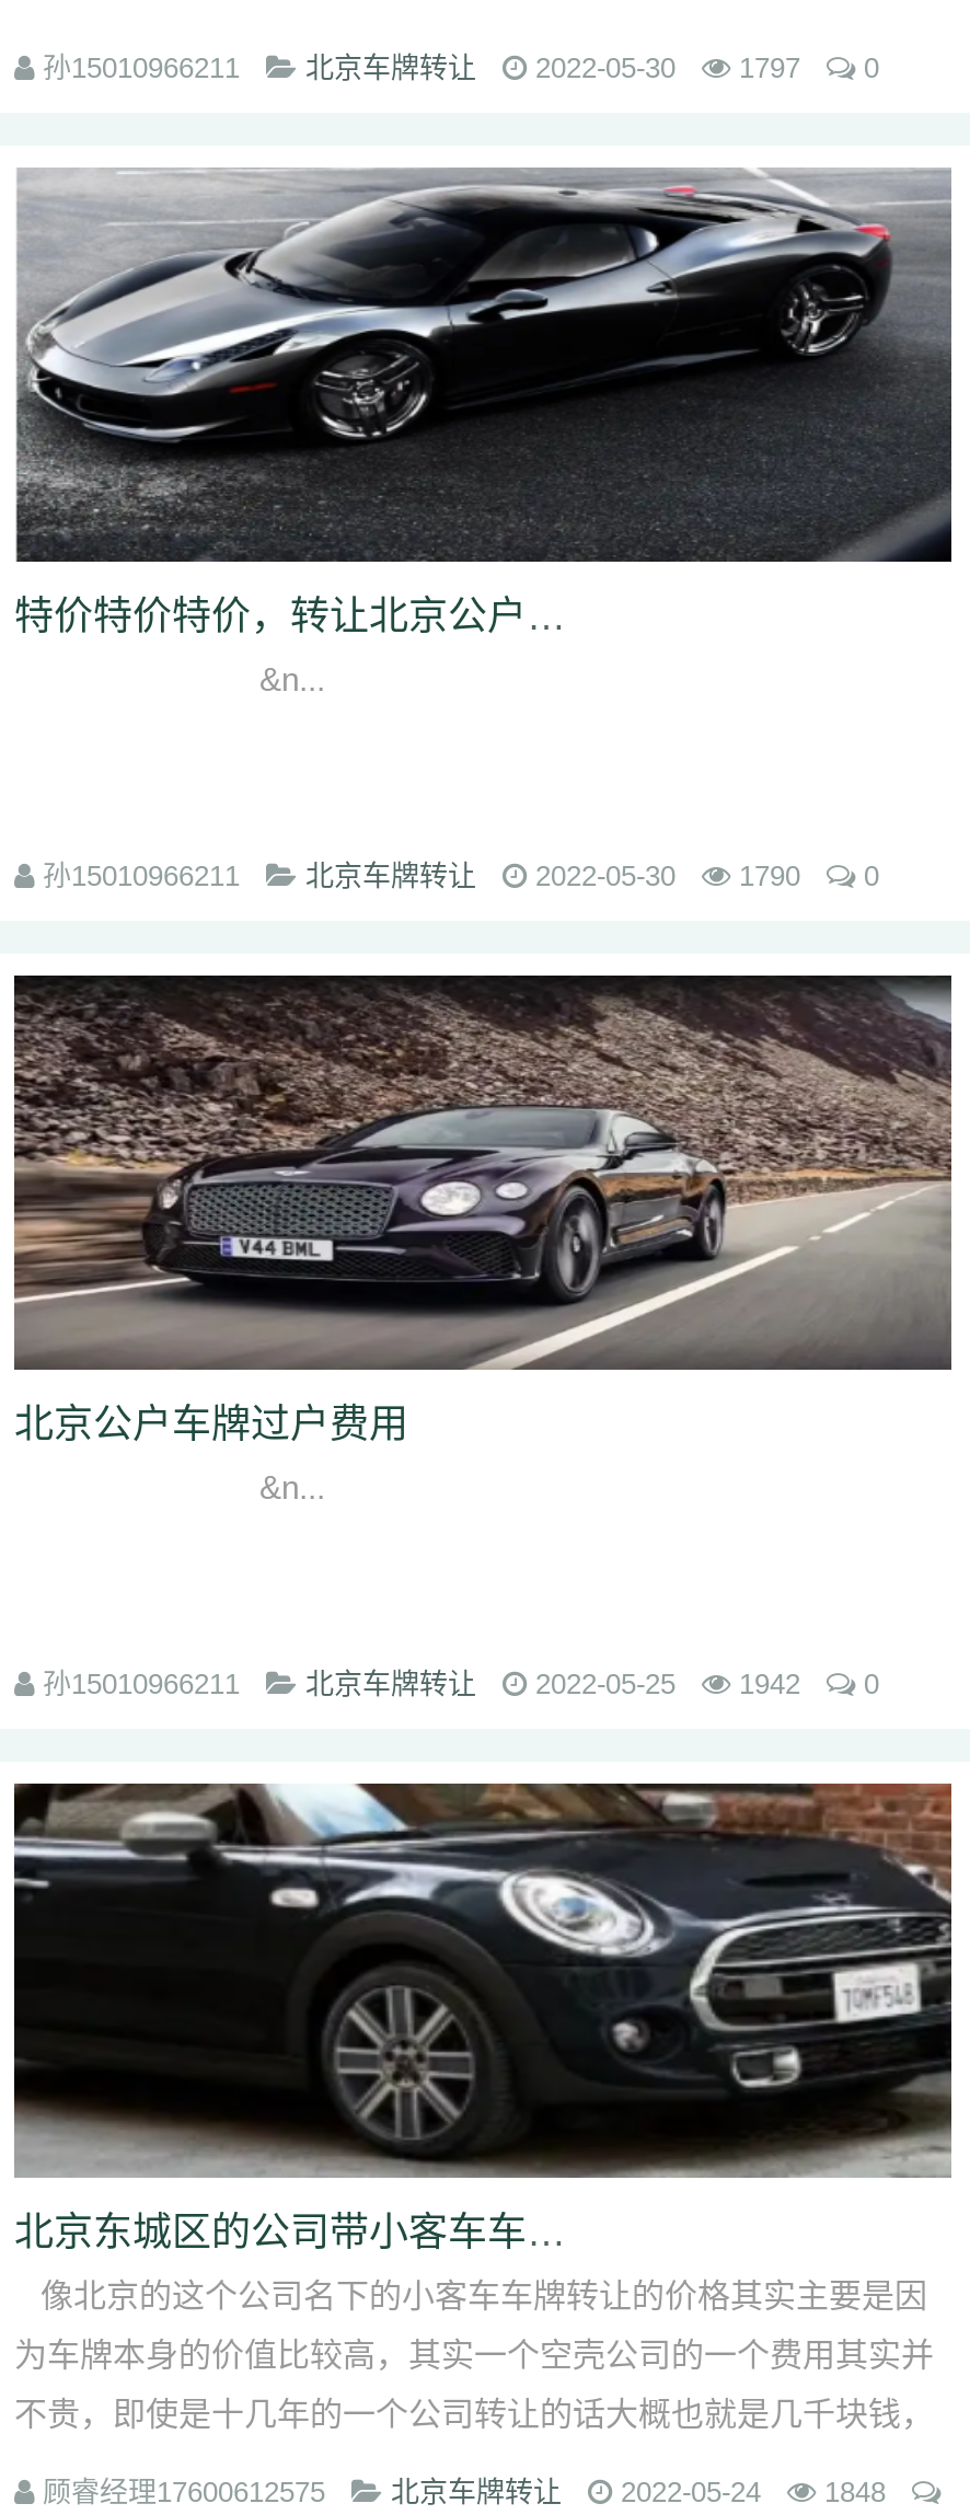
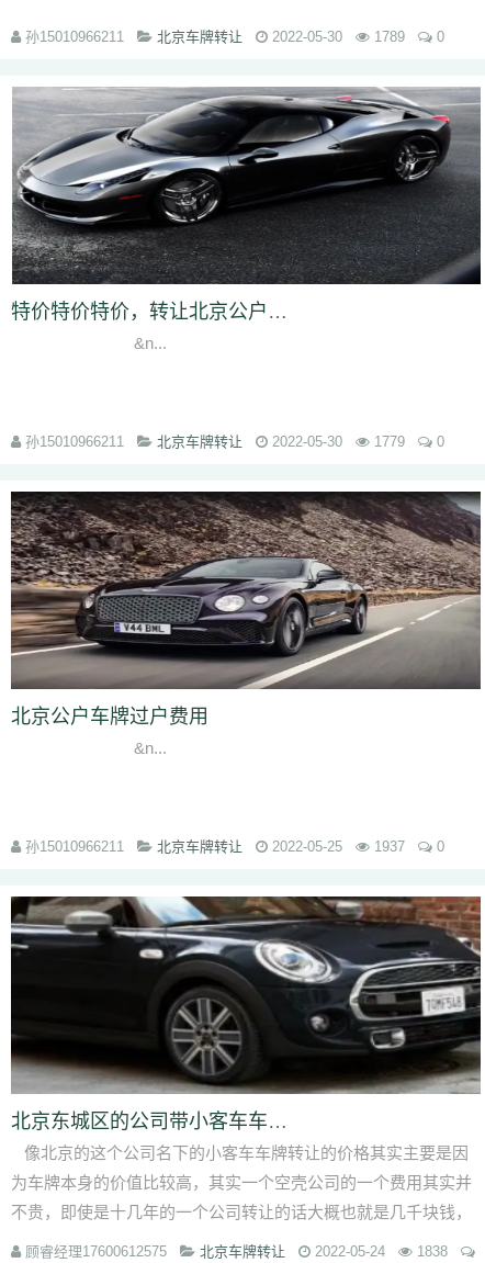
- 孙15010966211 北京车牌转让 2022-05-30 1797 0
+ 孙15010966211 北京车牌转让 2022-05-30 1789 0

- 孙15010966211 北京车牌转让 2022-05-30 1790 0
+ 孙15010966211 北京车牌转让 2022-05-30 1779 0

- 孙15010966211 北京车牌转让 2022-05-25 1942 0
+ 孙15010966211 北京车牌转让 2022-05-25 1937 0

- 顾睿经理17600612575 北京车牌转让 2022-05-24 1848
+ 顾睿经理17600612575 北京车牌转让 2022-05-24 1838
